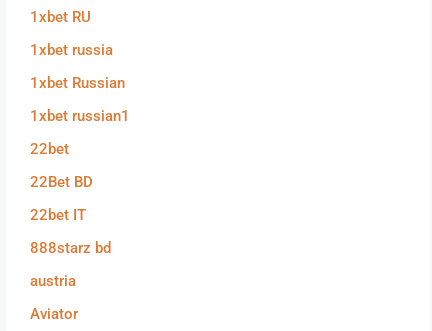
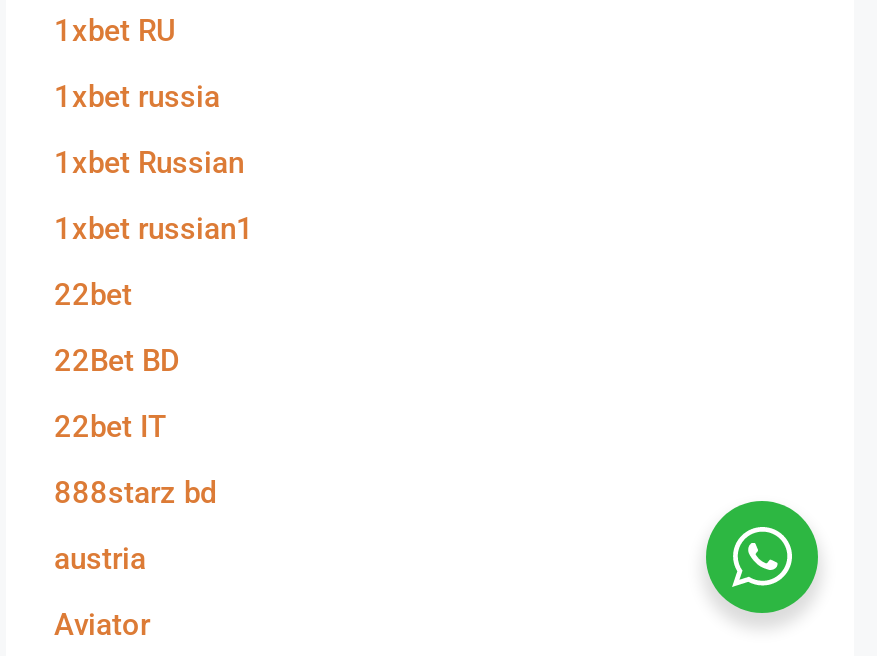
+ [image]
